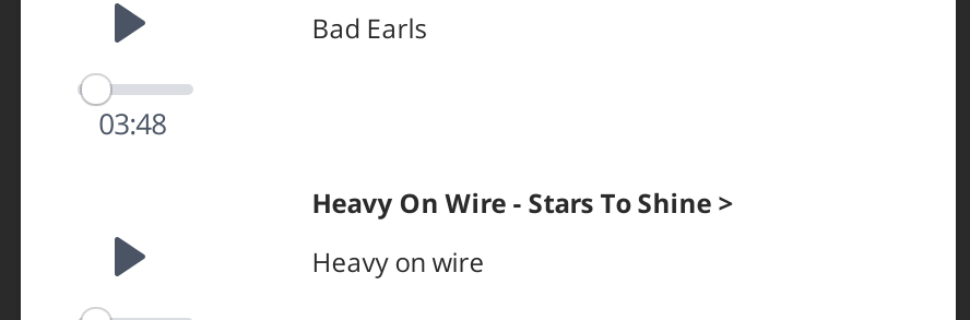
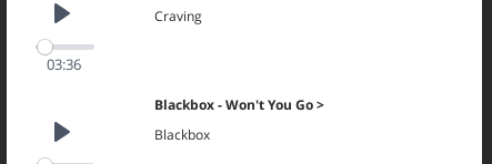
- Bad Earls
+ Craving

- 03:48
+ 03:36

- Heavy On Wire - Stars To Shine
+ Blackbox - Won't You Go

- Heavy on wire
+ Blackbox
